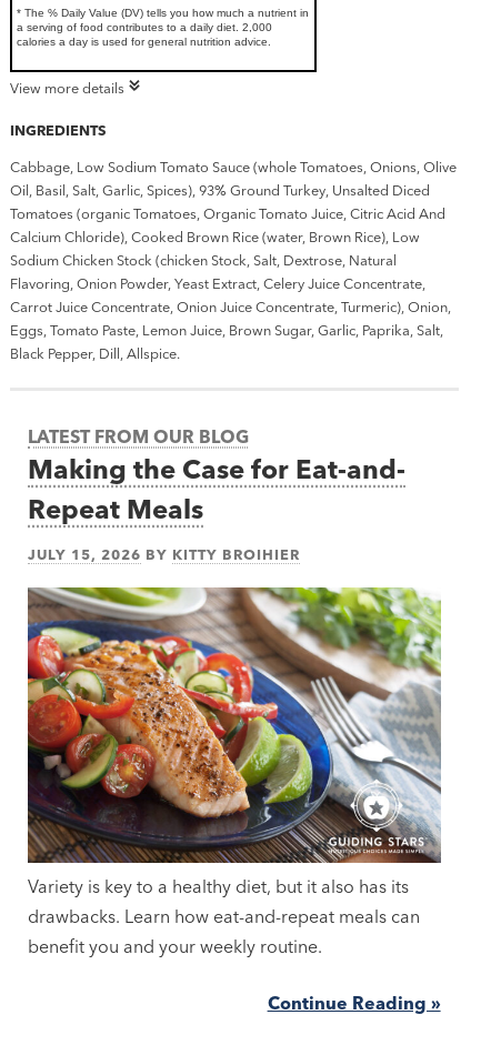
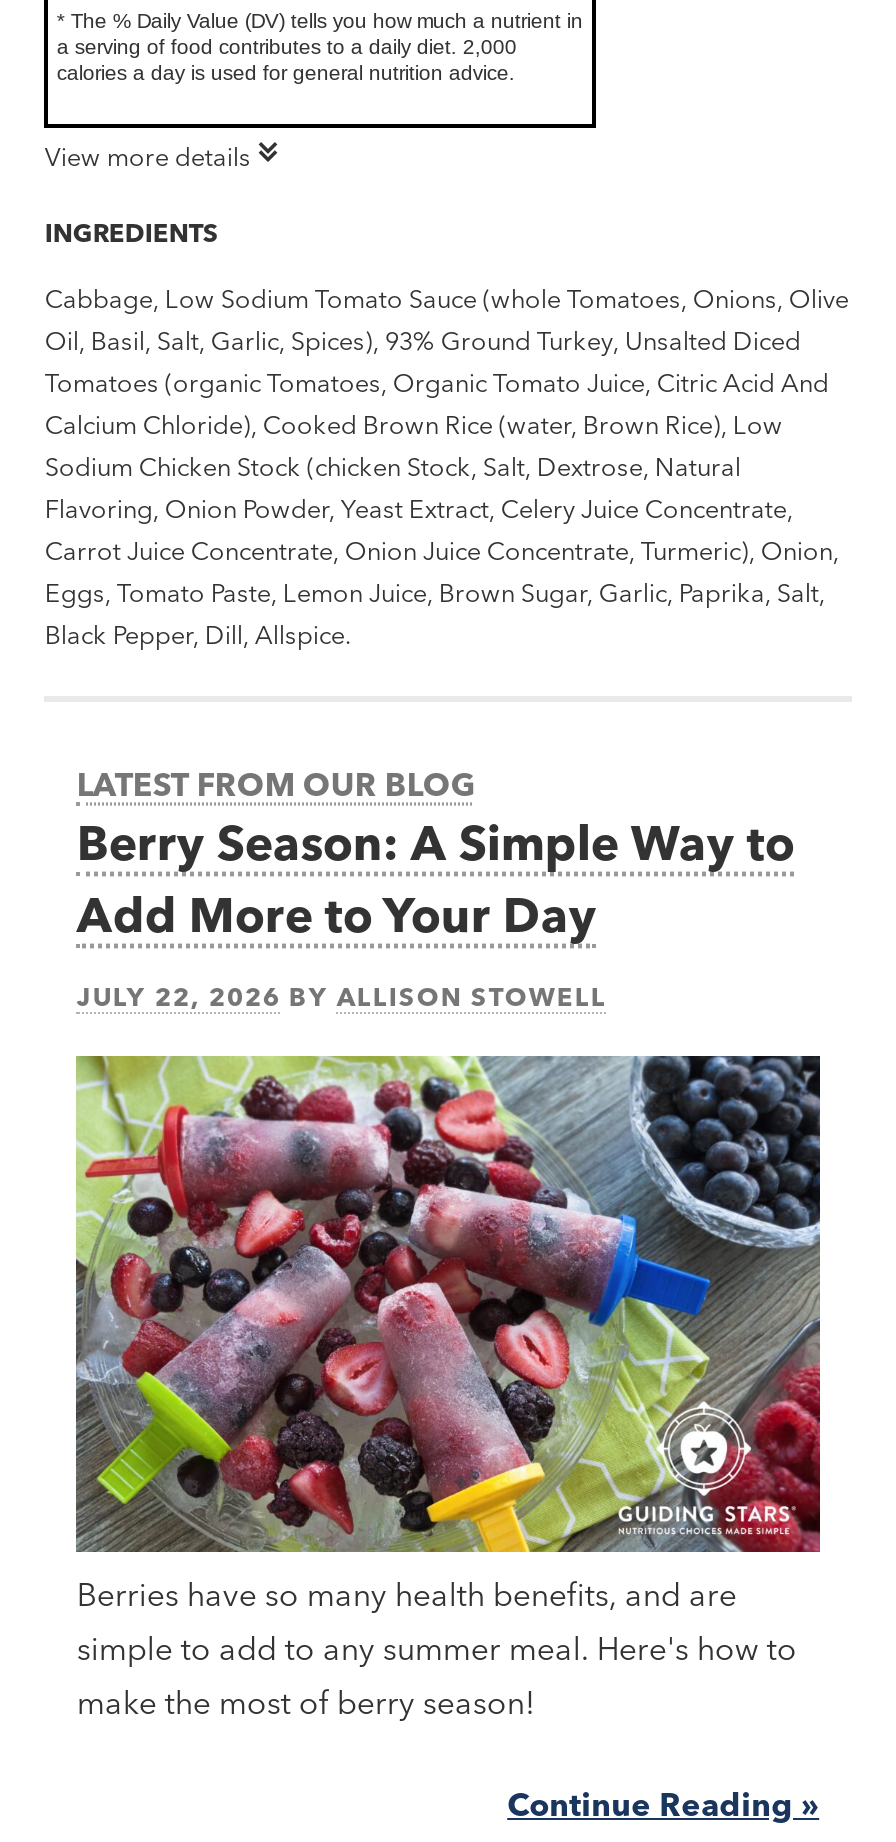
- Making the Case for Eat-and-
- Repeat Meals
+ Berry Season: A Simple Way to
+ Add More to Your Day

- JULY 15, 2026 BY KITTY BROIHIER
+ JULY 22, 2026 BY ALLISON STOWELL

- [image]
- Variety is key to a healthy diet, but it also has its
- drawbacks. Learn how eat-and-repeat meals can
- benefit you and your weekly routine.
+ [image]
+ Berries have so many health benefits, and are
+ simple to add to any summer meal. Here's how to
+ make the most of berry season!
